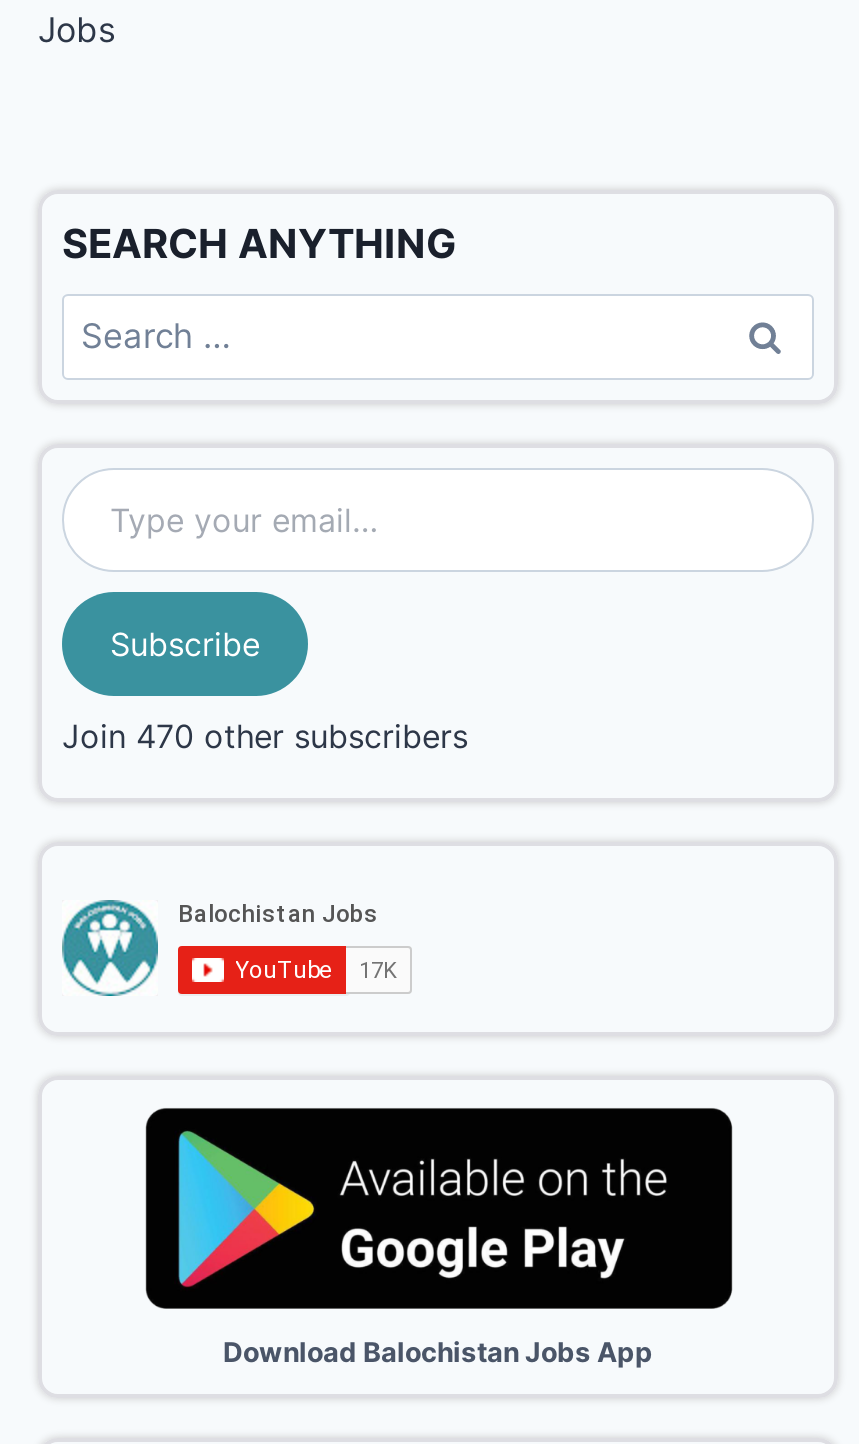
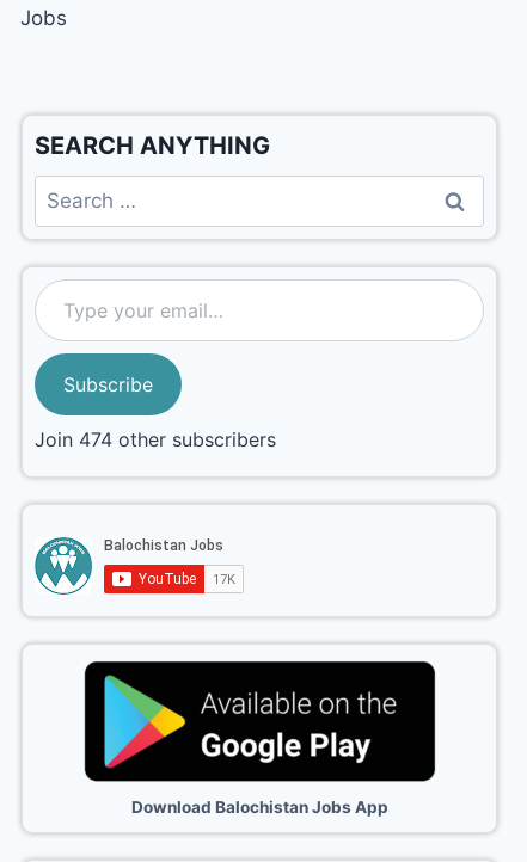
- Join 470 other subscribers
+ Join 474 other subscribers
